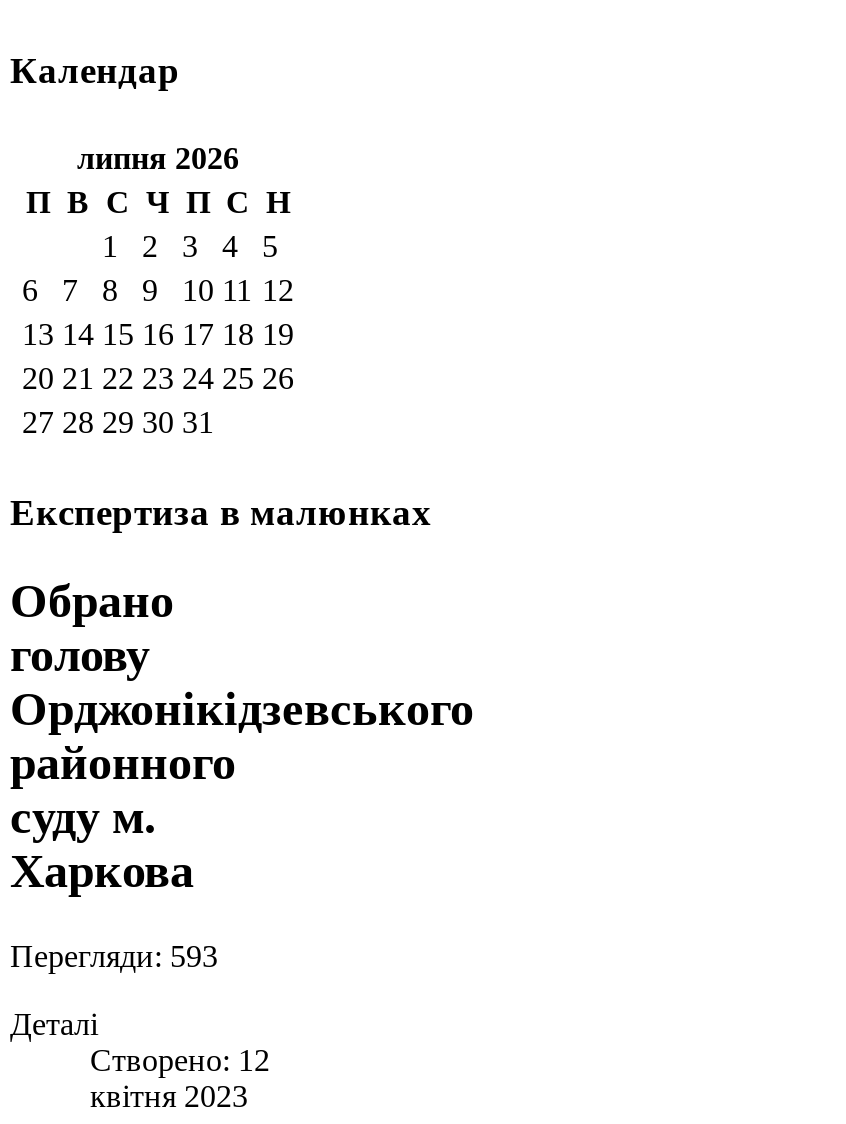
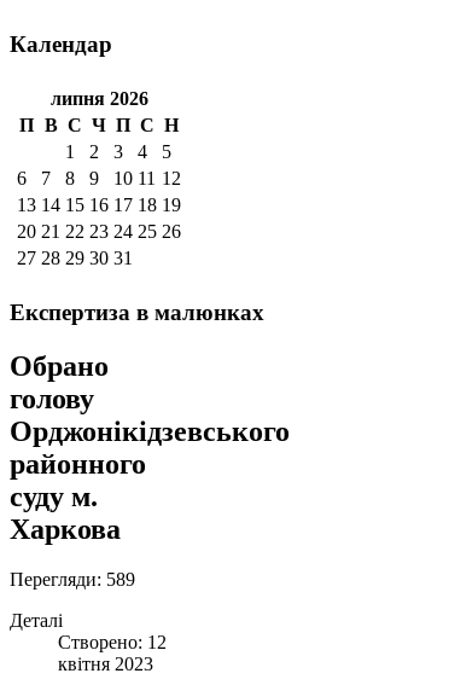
- Перегляди: 593
+ Перегляди: 589
